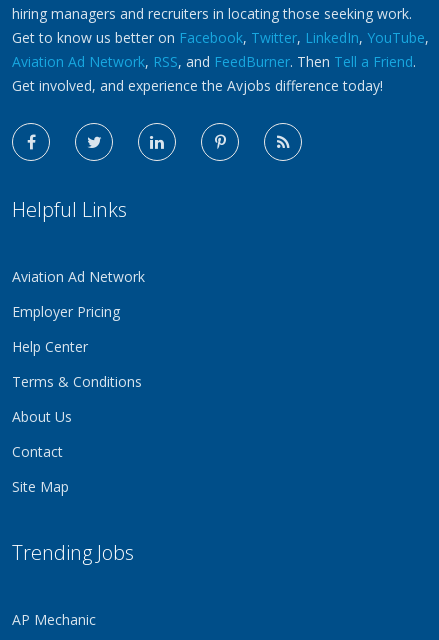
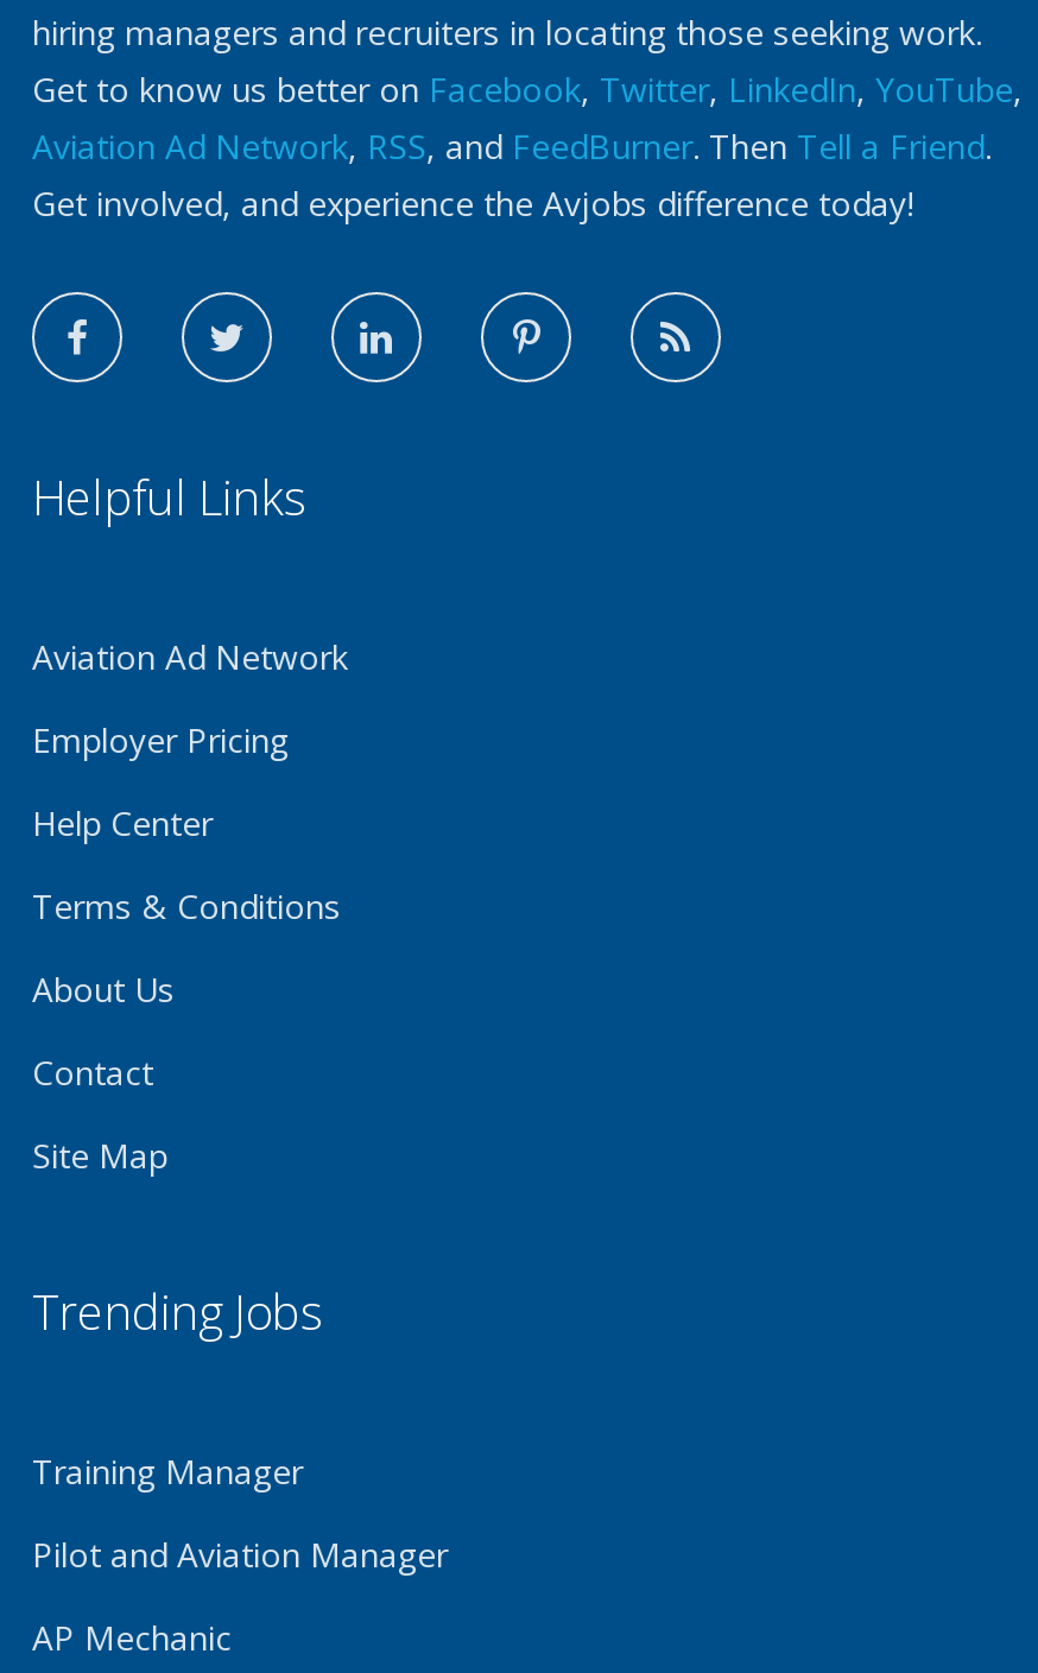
+ Training Manager
+ Pilot and Aviation Manager
